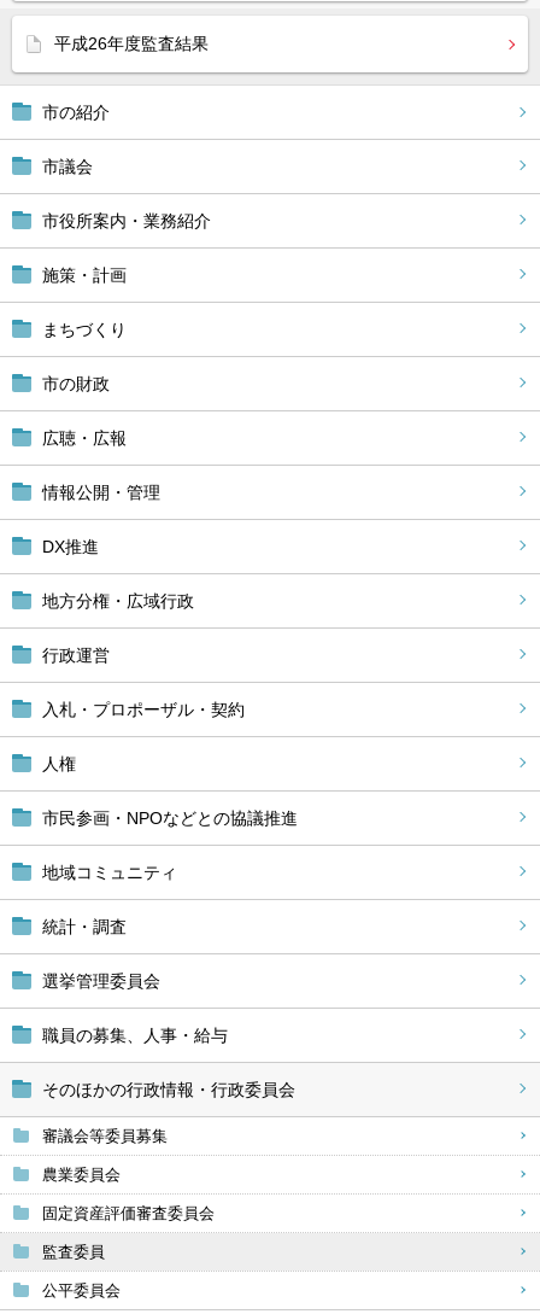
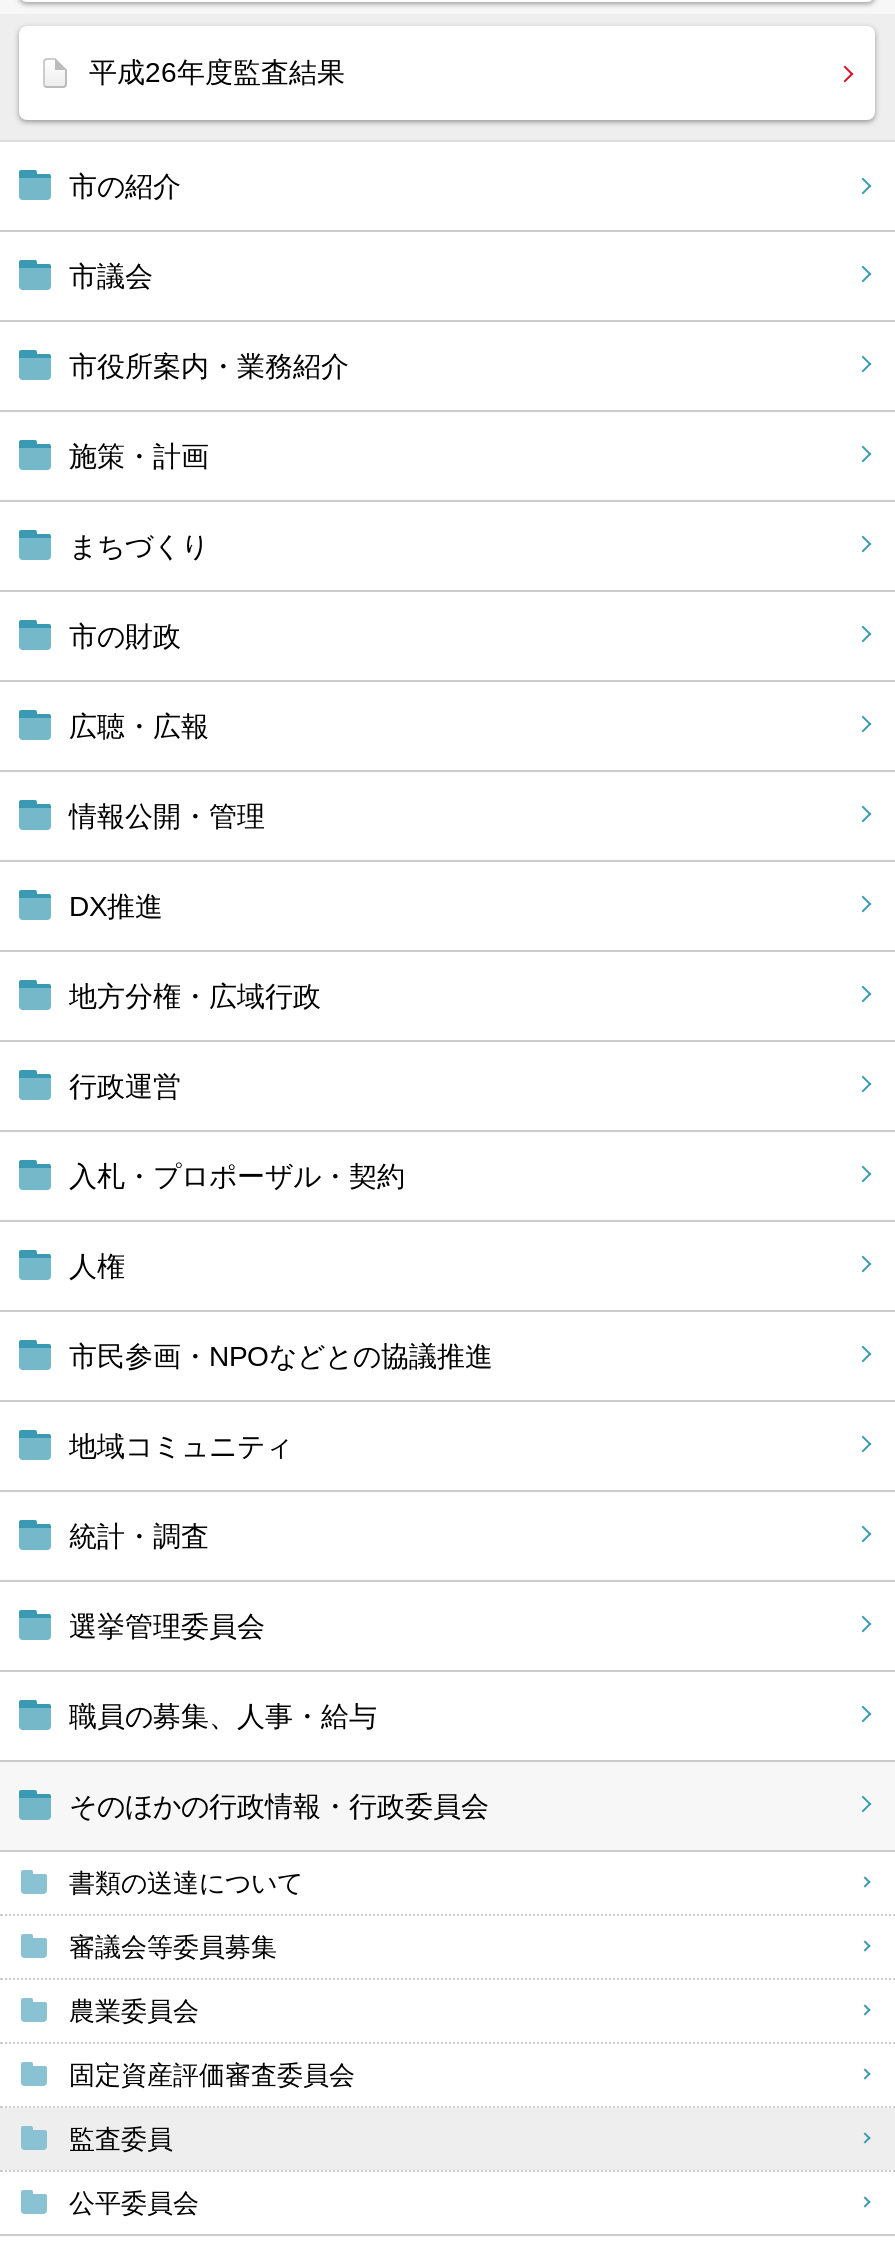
+ 書類の送達について
